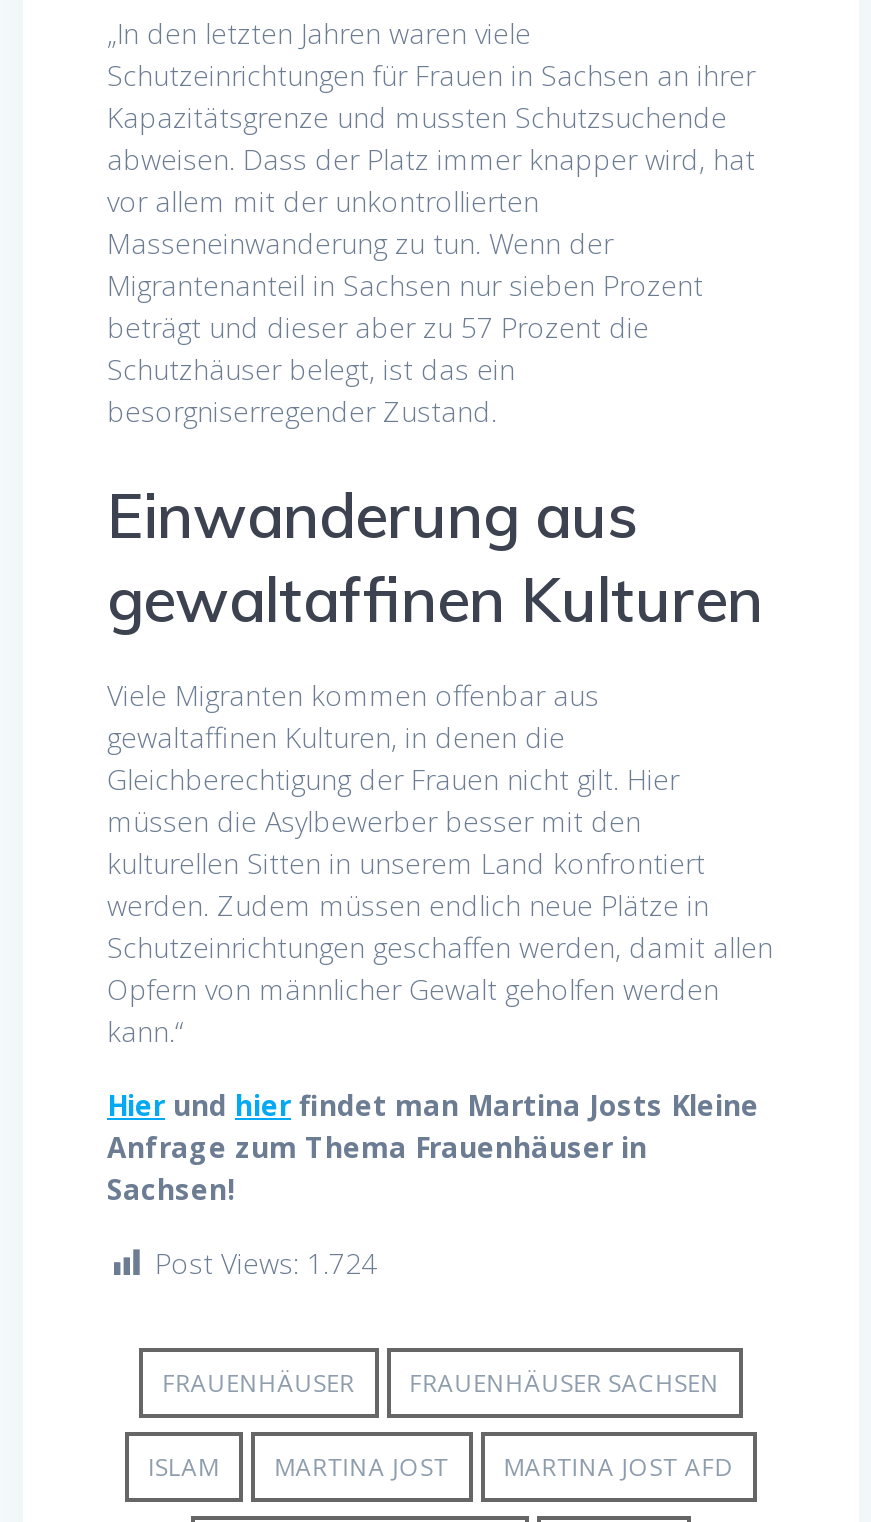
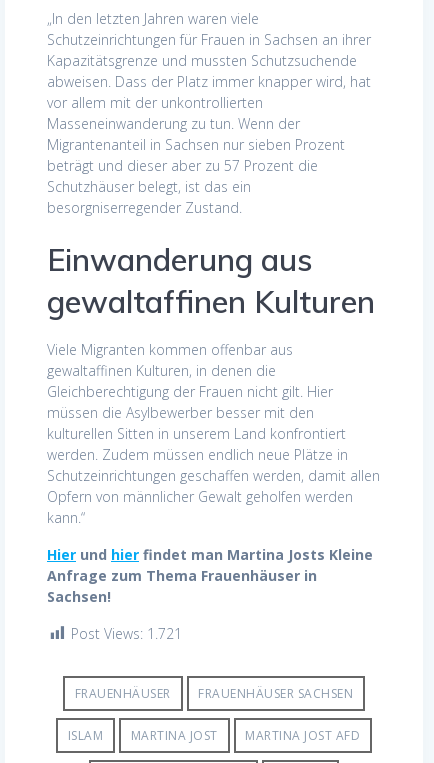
- Post Views: 1.724
+ Post Views: 1.721
